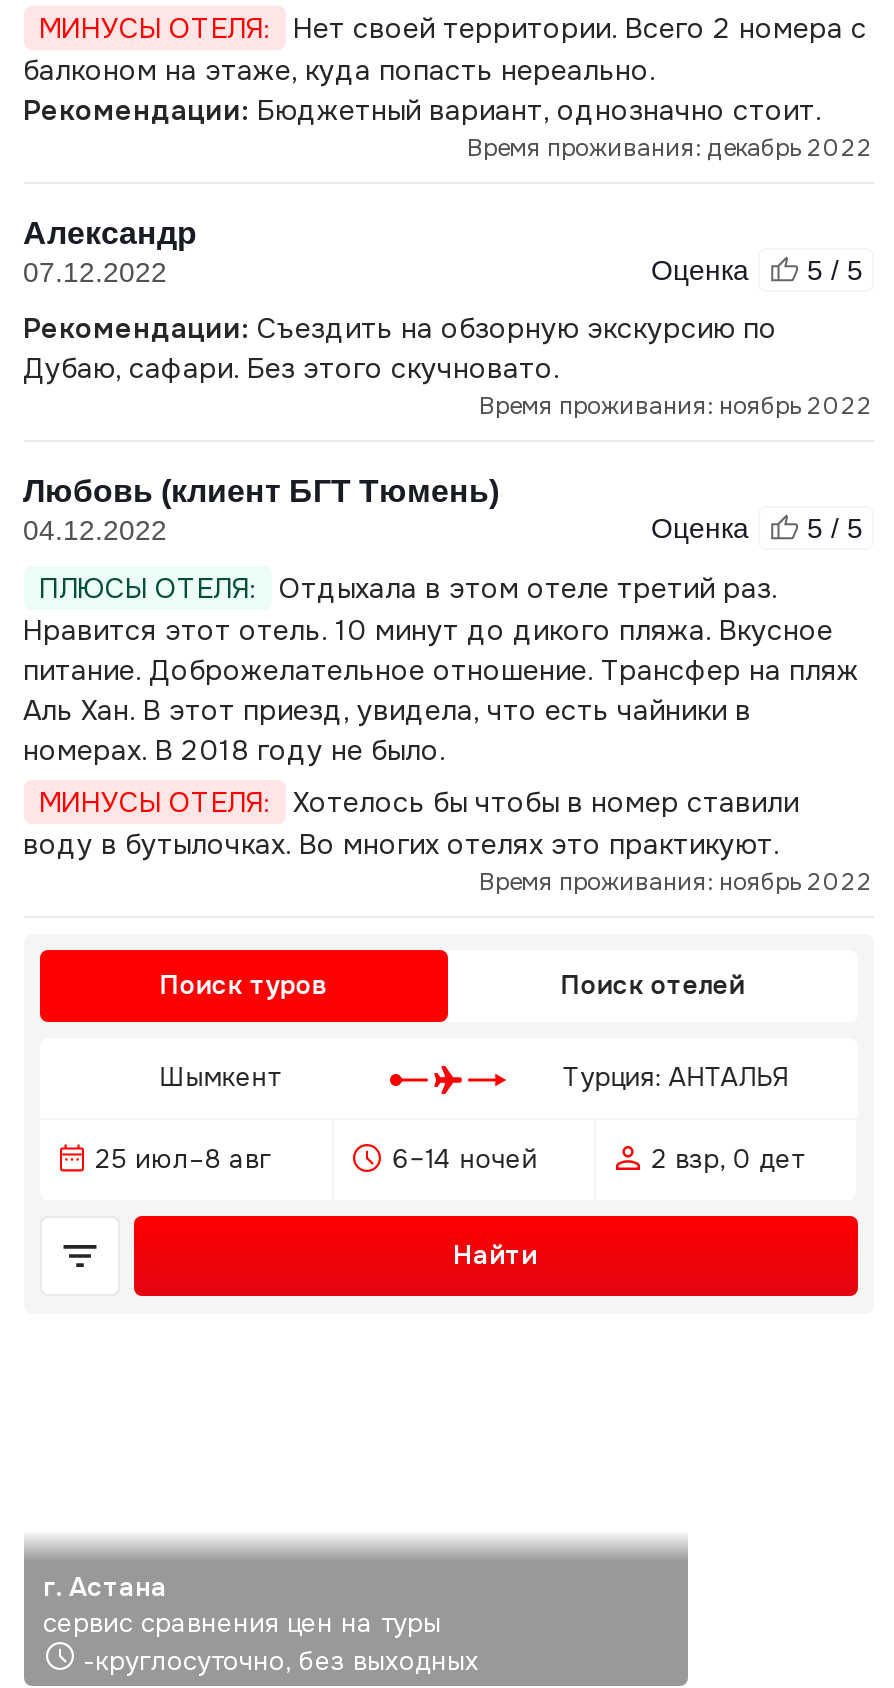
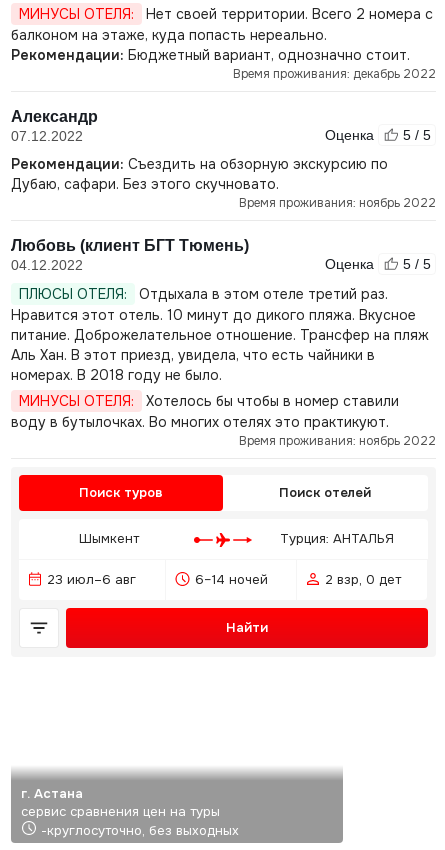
- 25 июл–8 авг
+ 23 июл–6 авг
